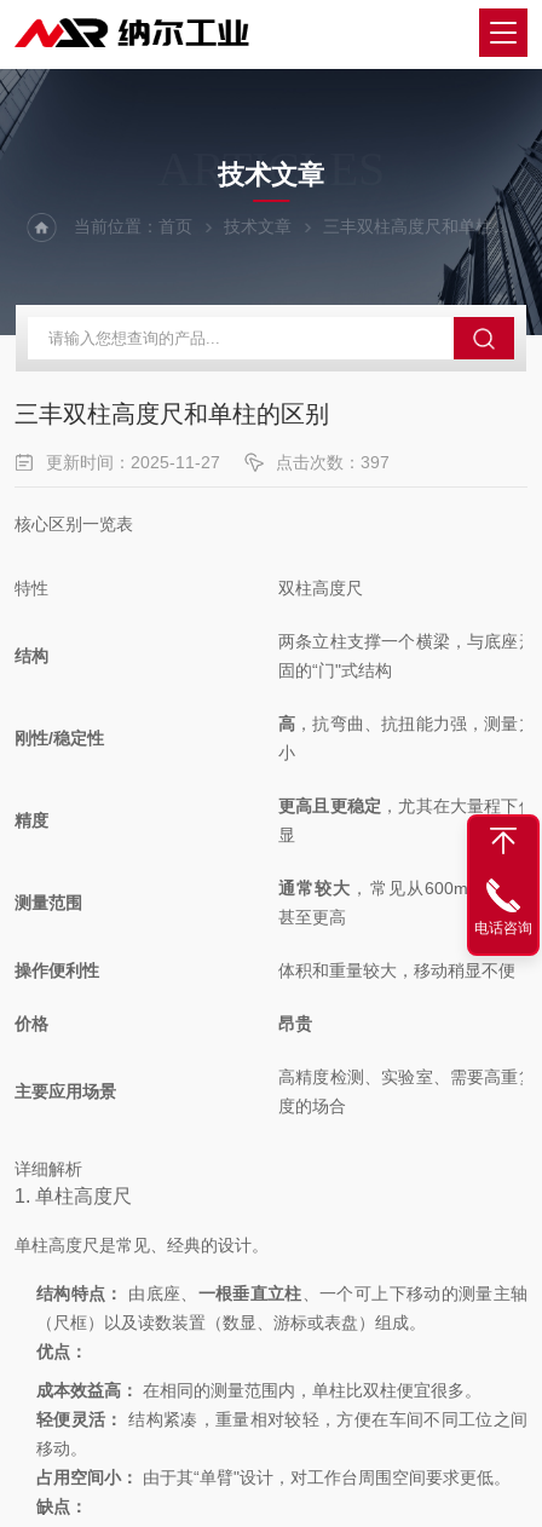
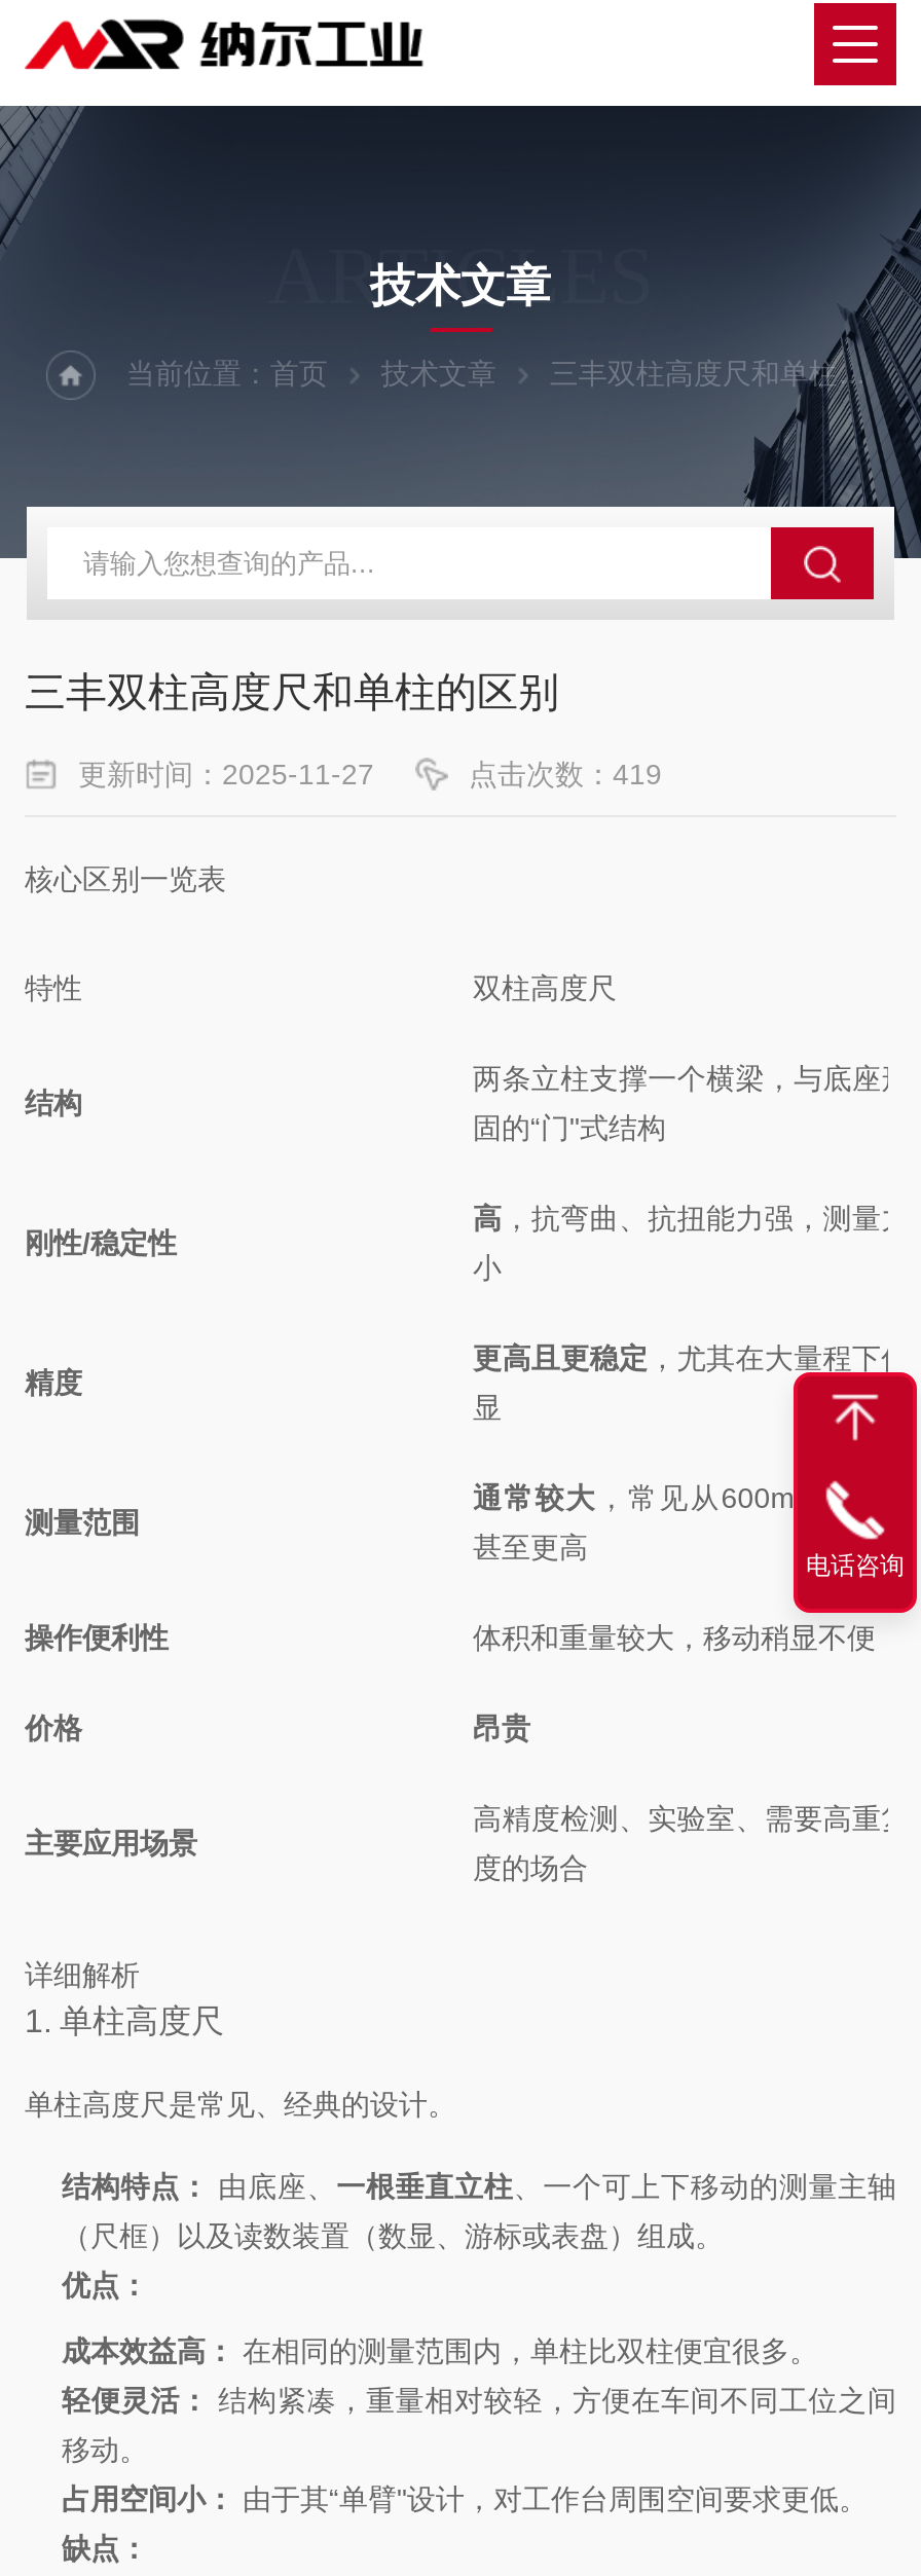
- 点击次数：397
+ 点击次数：419
